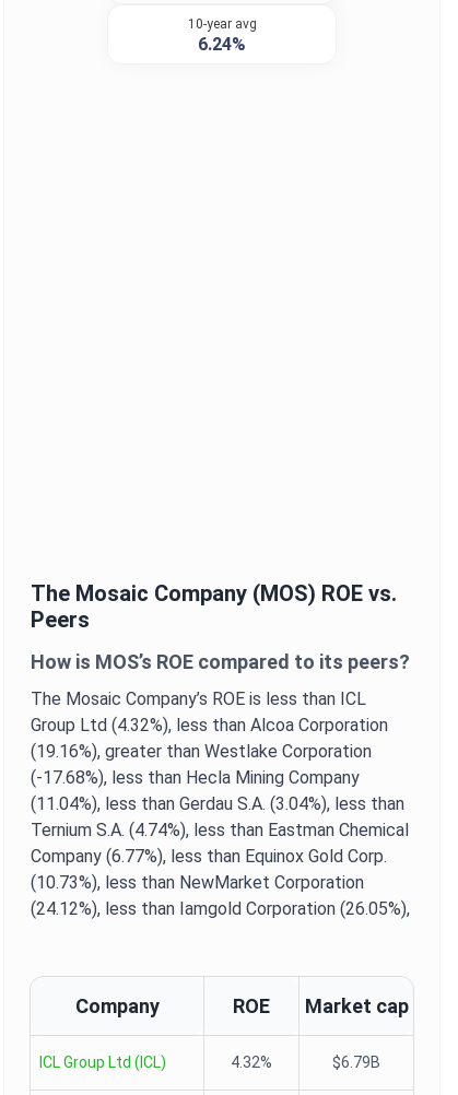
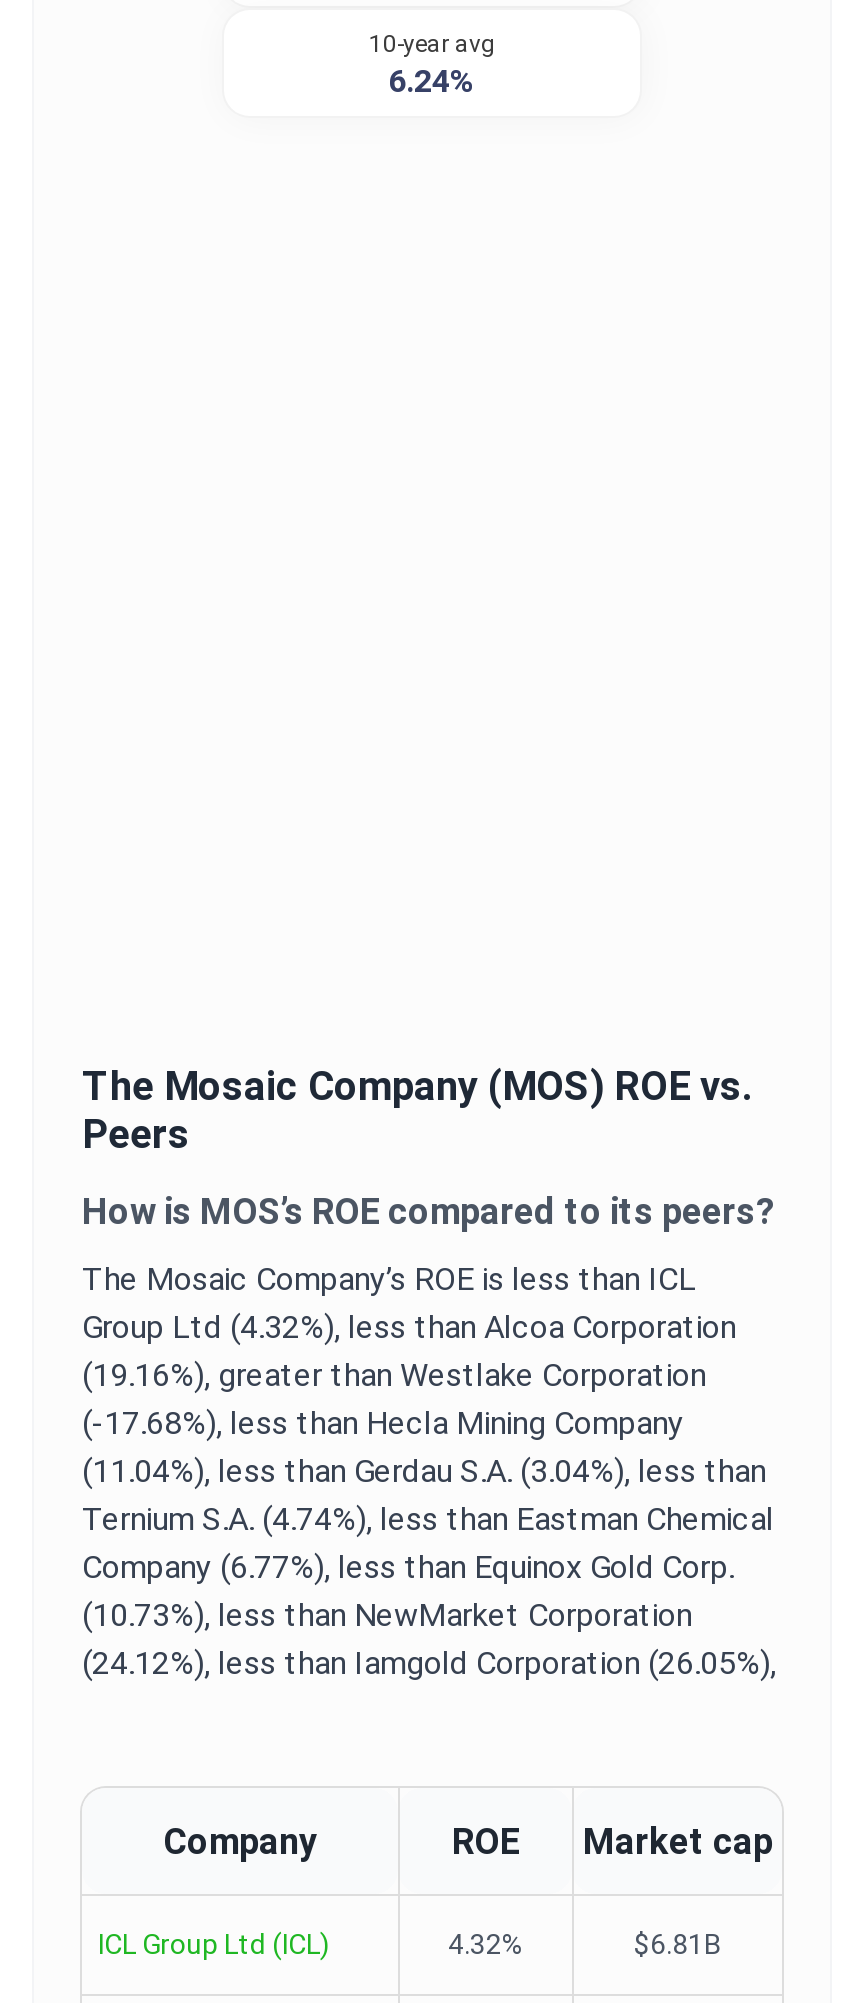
- $6.79B
+ $6.81B
